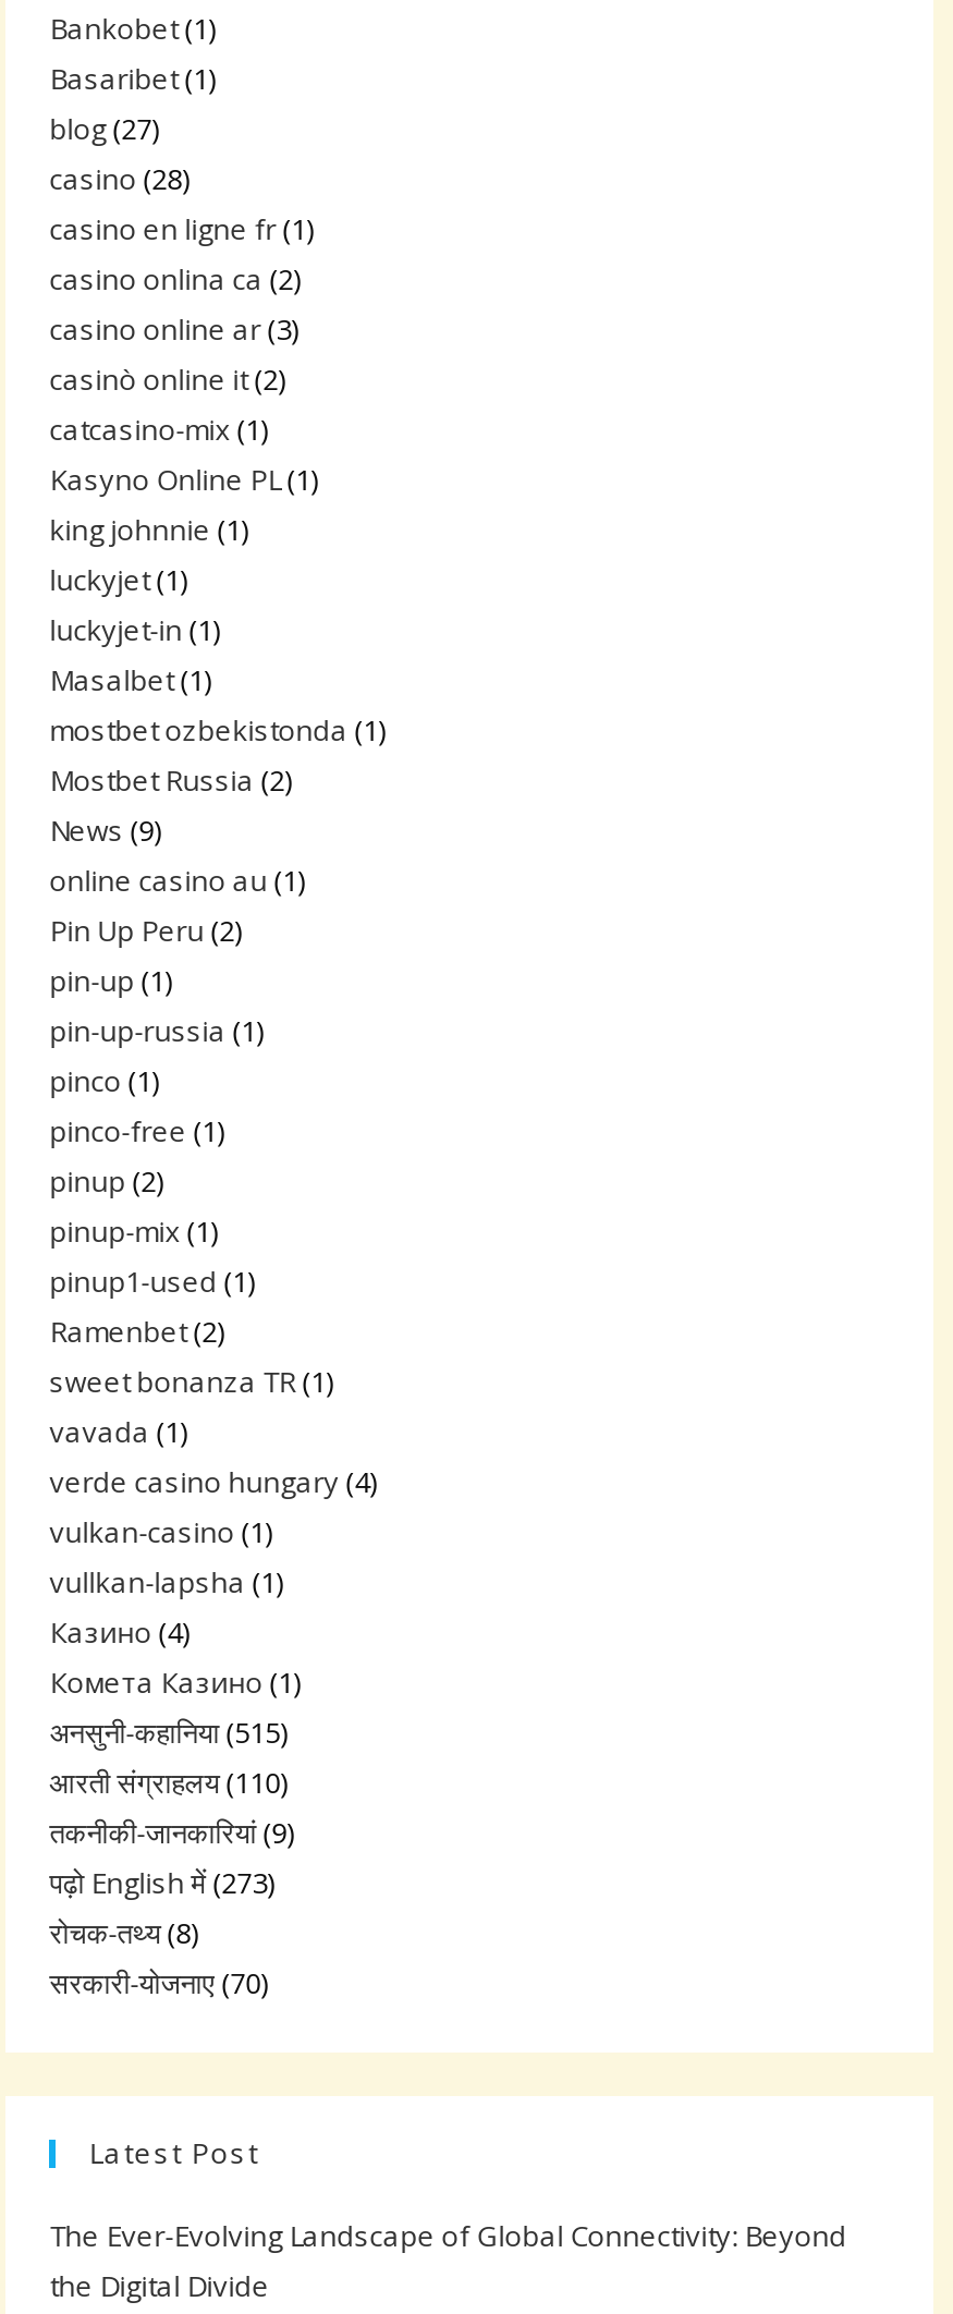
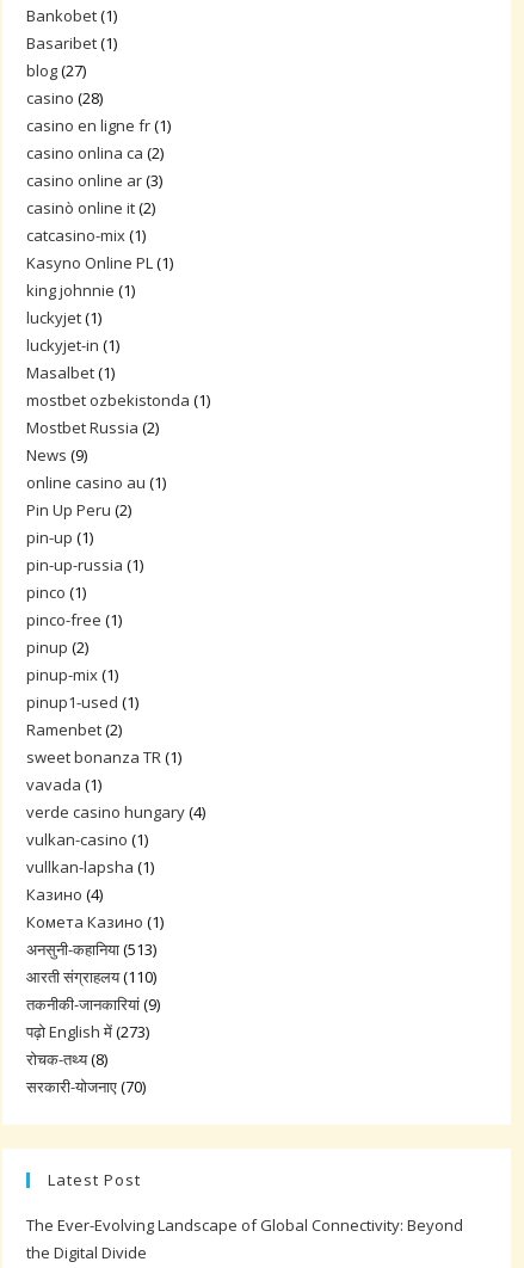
- अनसुनी-कहानिया (515)
+ अनसुनी-कहानिया (513)
